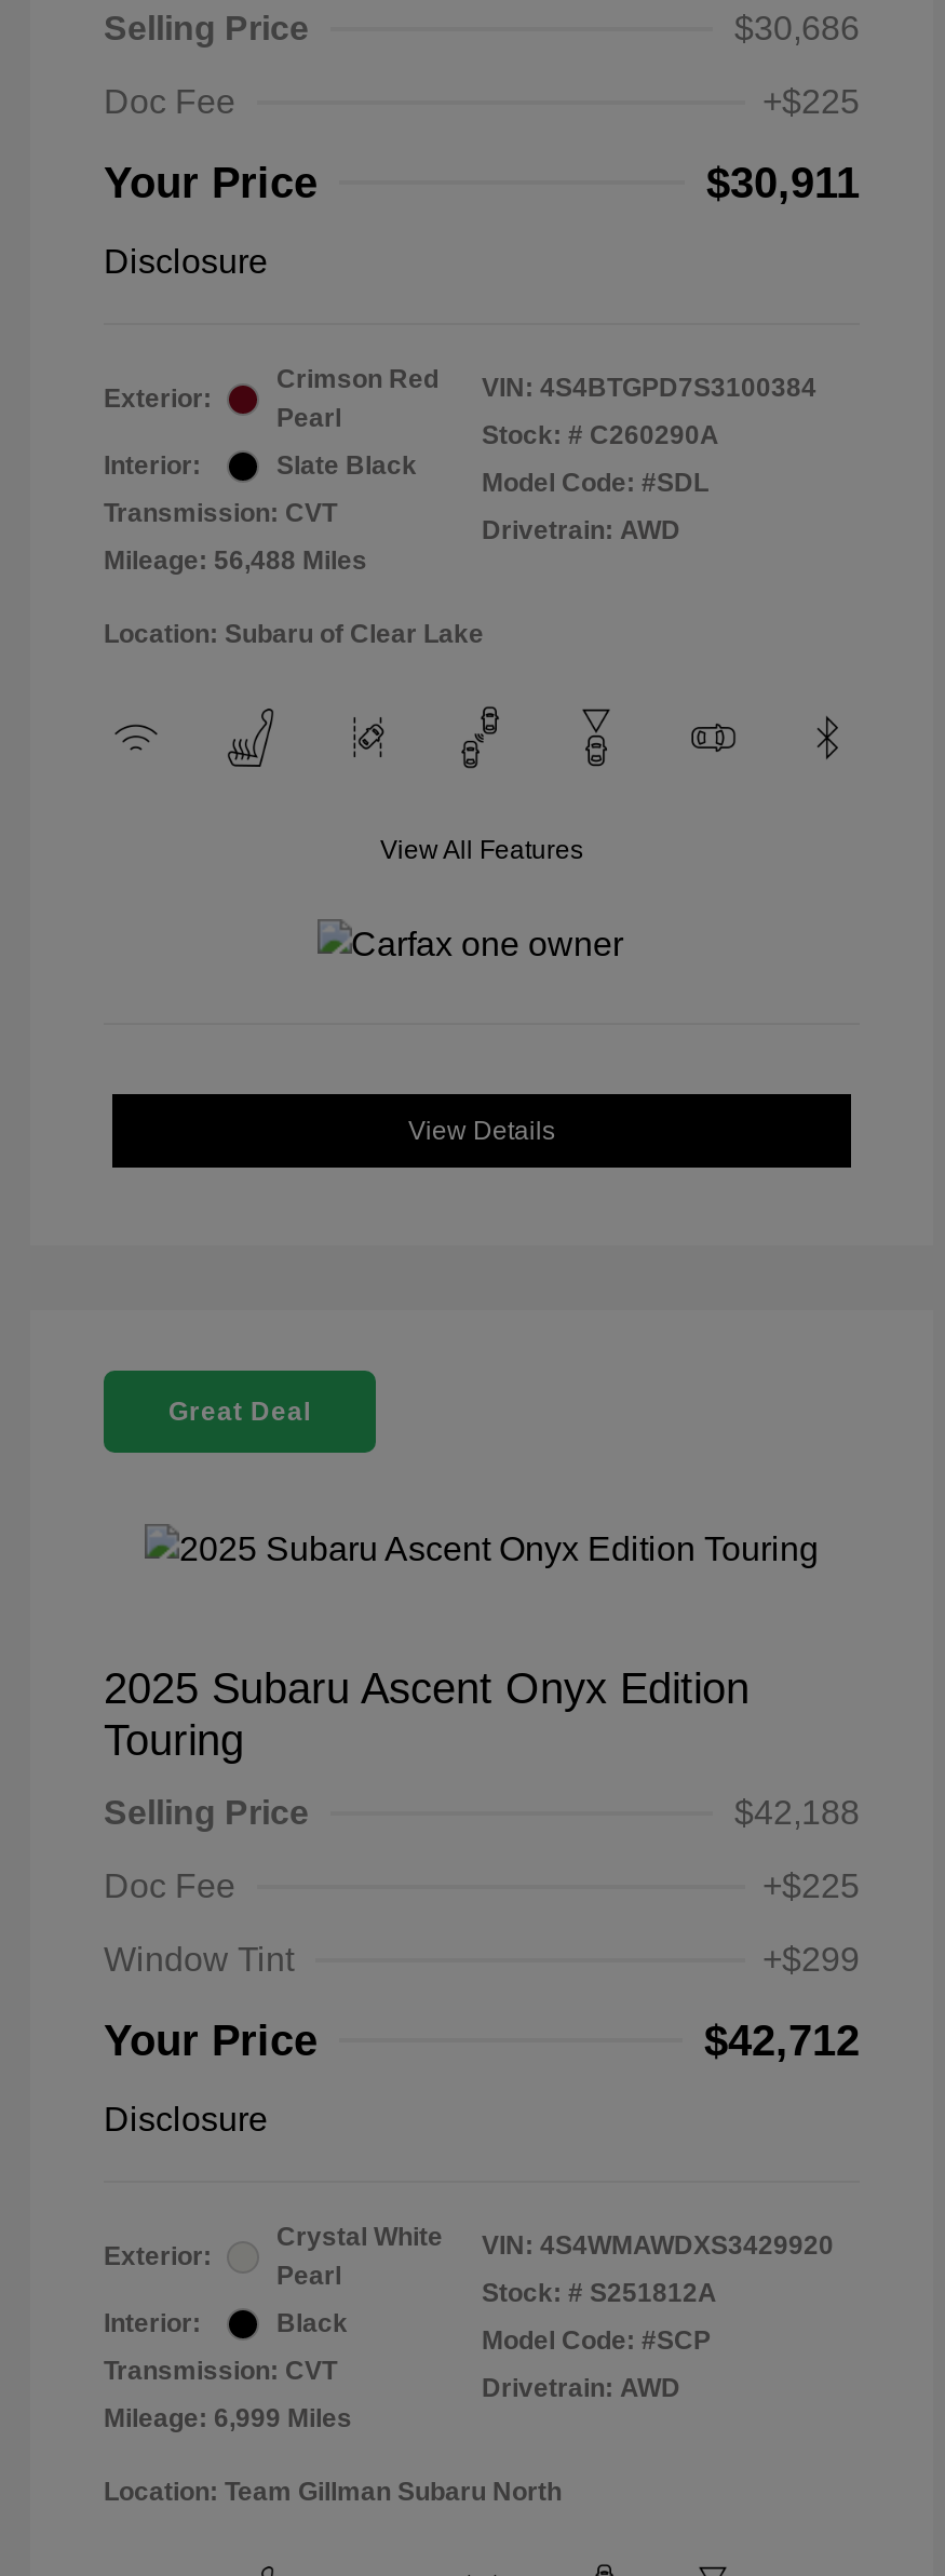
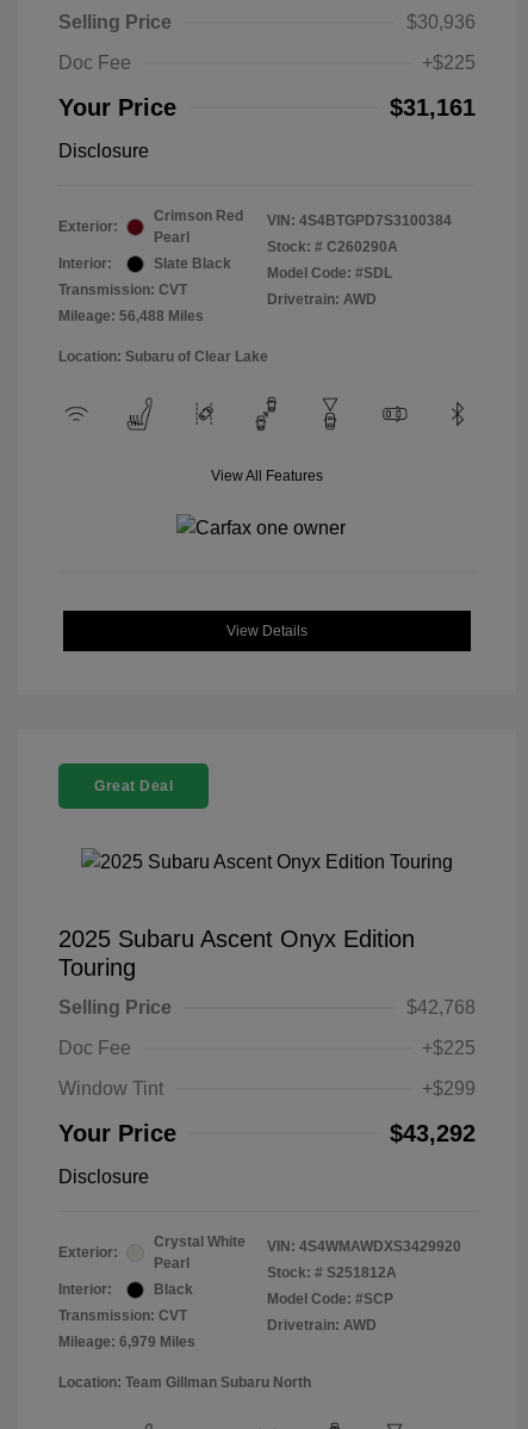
- $30,686
+ $30,936

- $30,911
+ $31,161

- $42,188
+ $42,768

- $42,712
+ $43,292

- Mileage: 6,999 Miles
+ Mileage: 6,979 Miles
